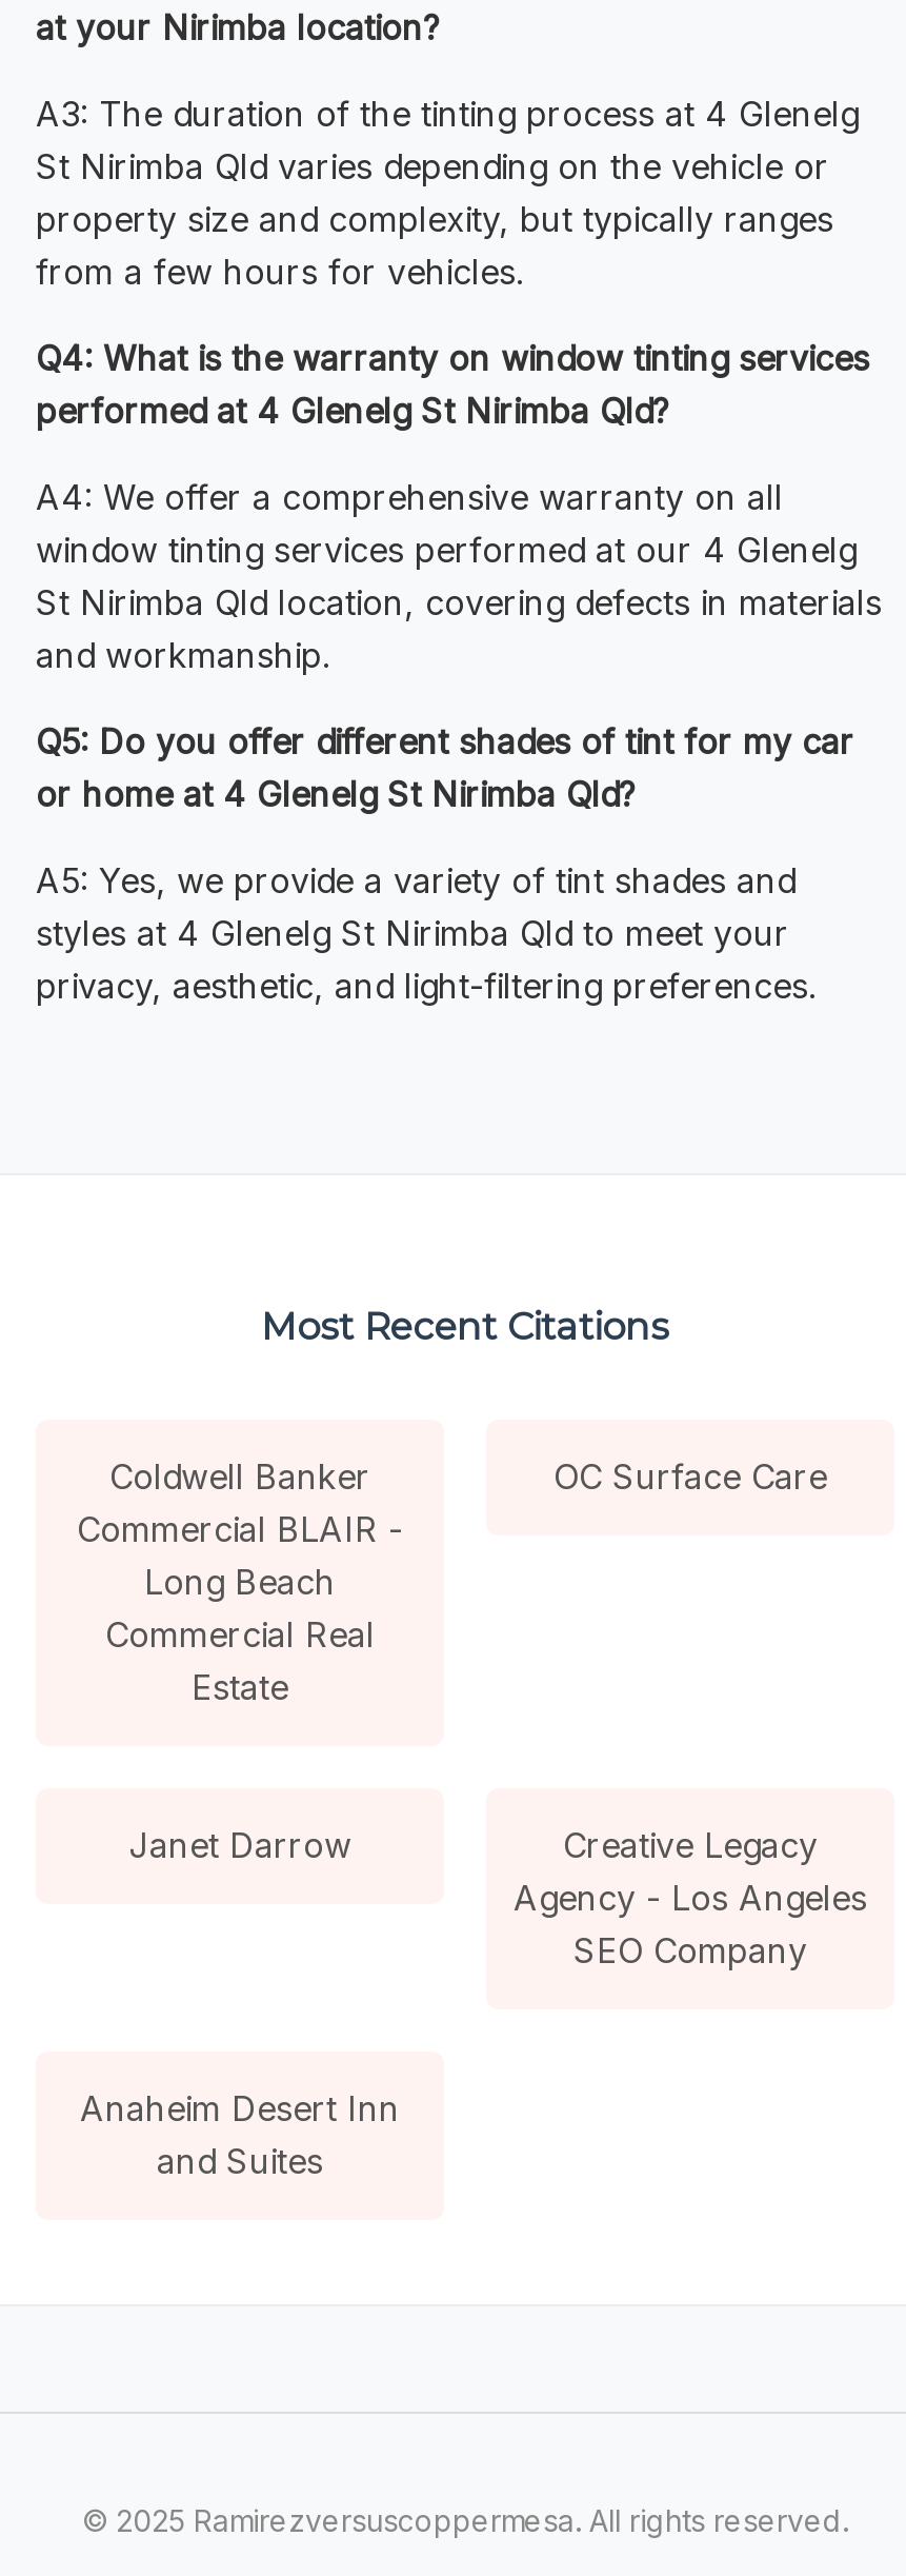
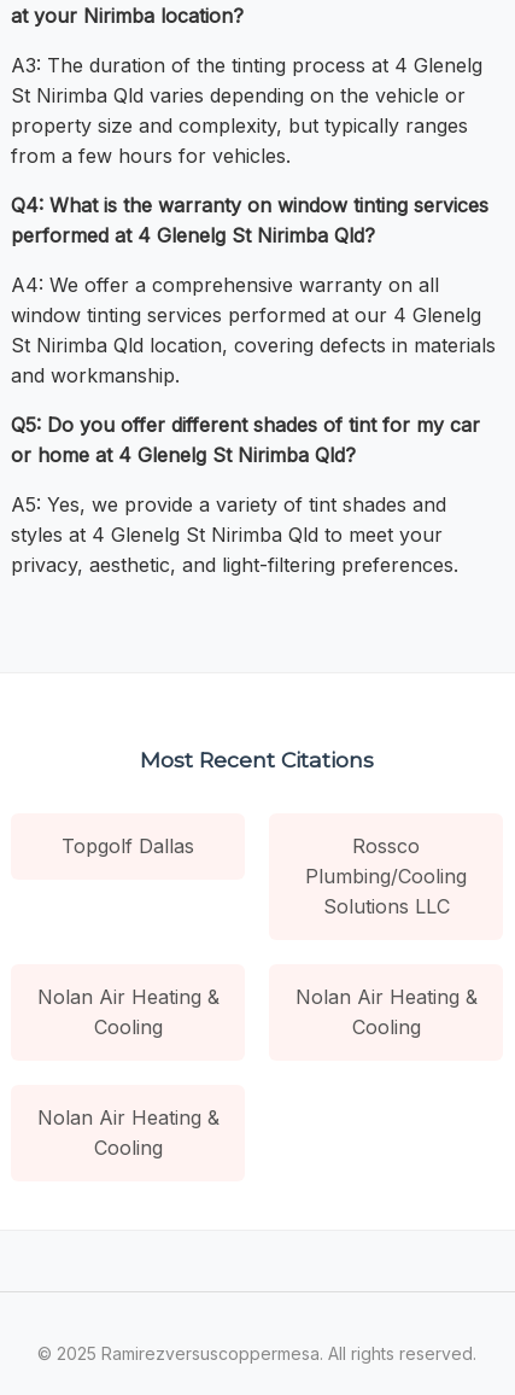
- Coldwell Banker
- Commercial BLAIR -
- Long Beach
- Commercial Real
- Estate
+ Topgolf Dallas
+ Rossco
+ Plumbing/Cooling
+ Solutions LLC

- OC Surface Care
+ Nolan Air Heating &
+ Cooling

- Janet Darrow
- Creative Legacy
- Agency - Los Angeles
- SEO Company
+ Nolan Air Heating &
+ Cooling

- Anaheim Desert Inn
- and Suites
+ Nolan Air Heating &
+ Cooling
